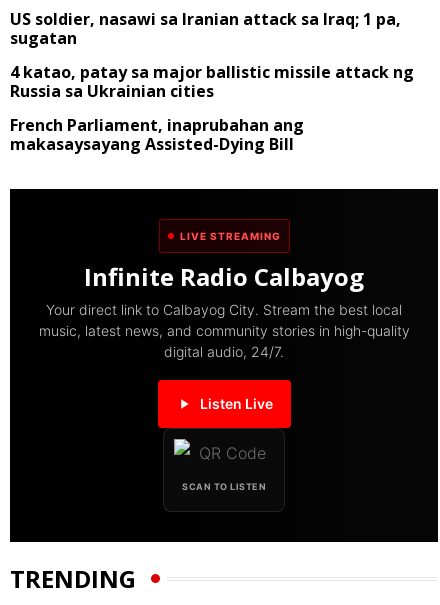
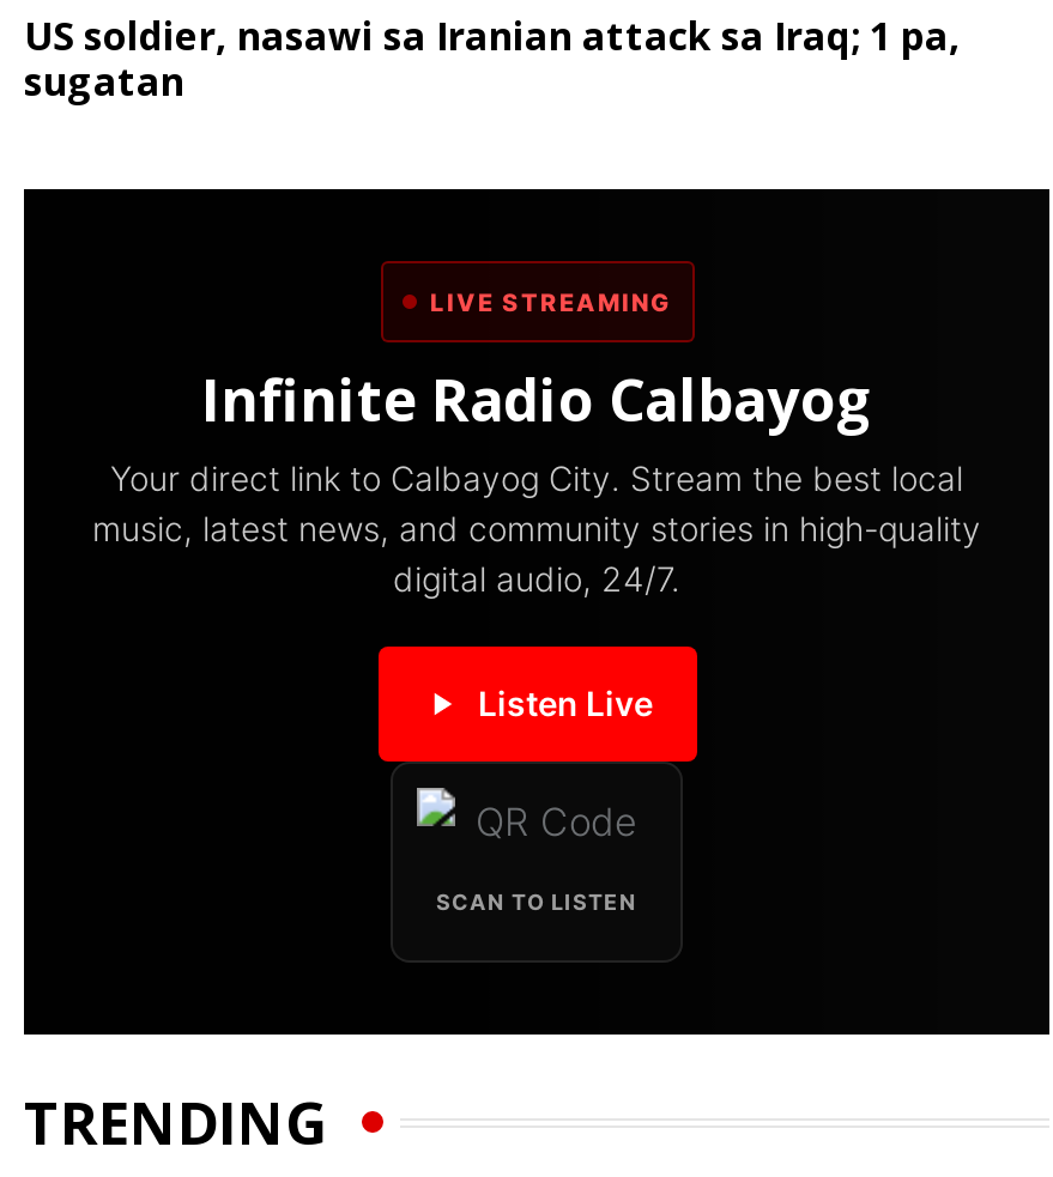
- 4 katao, patay sa major ballistic missile attack ng
- Russia sa Ukrainian cities
- French Parliament, inaprubahan ang
- makasaysayang Assisted-Dying Bill
